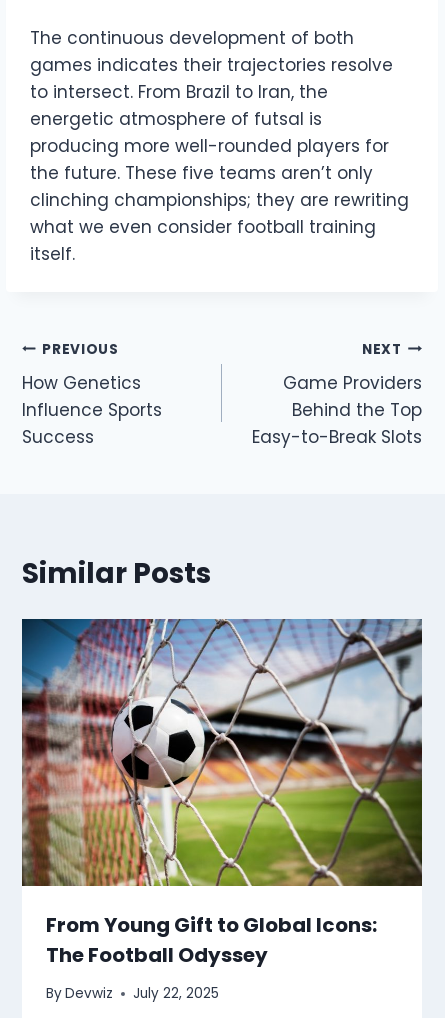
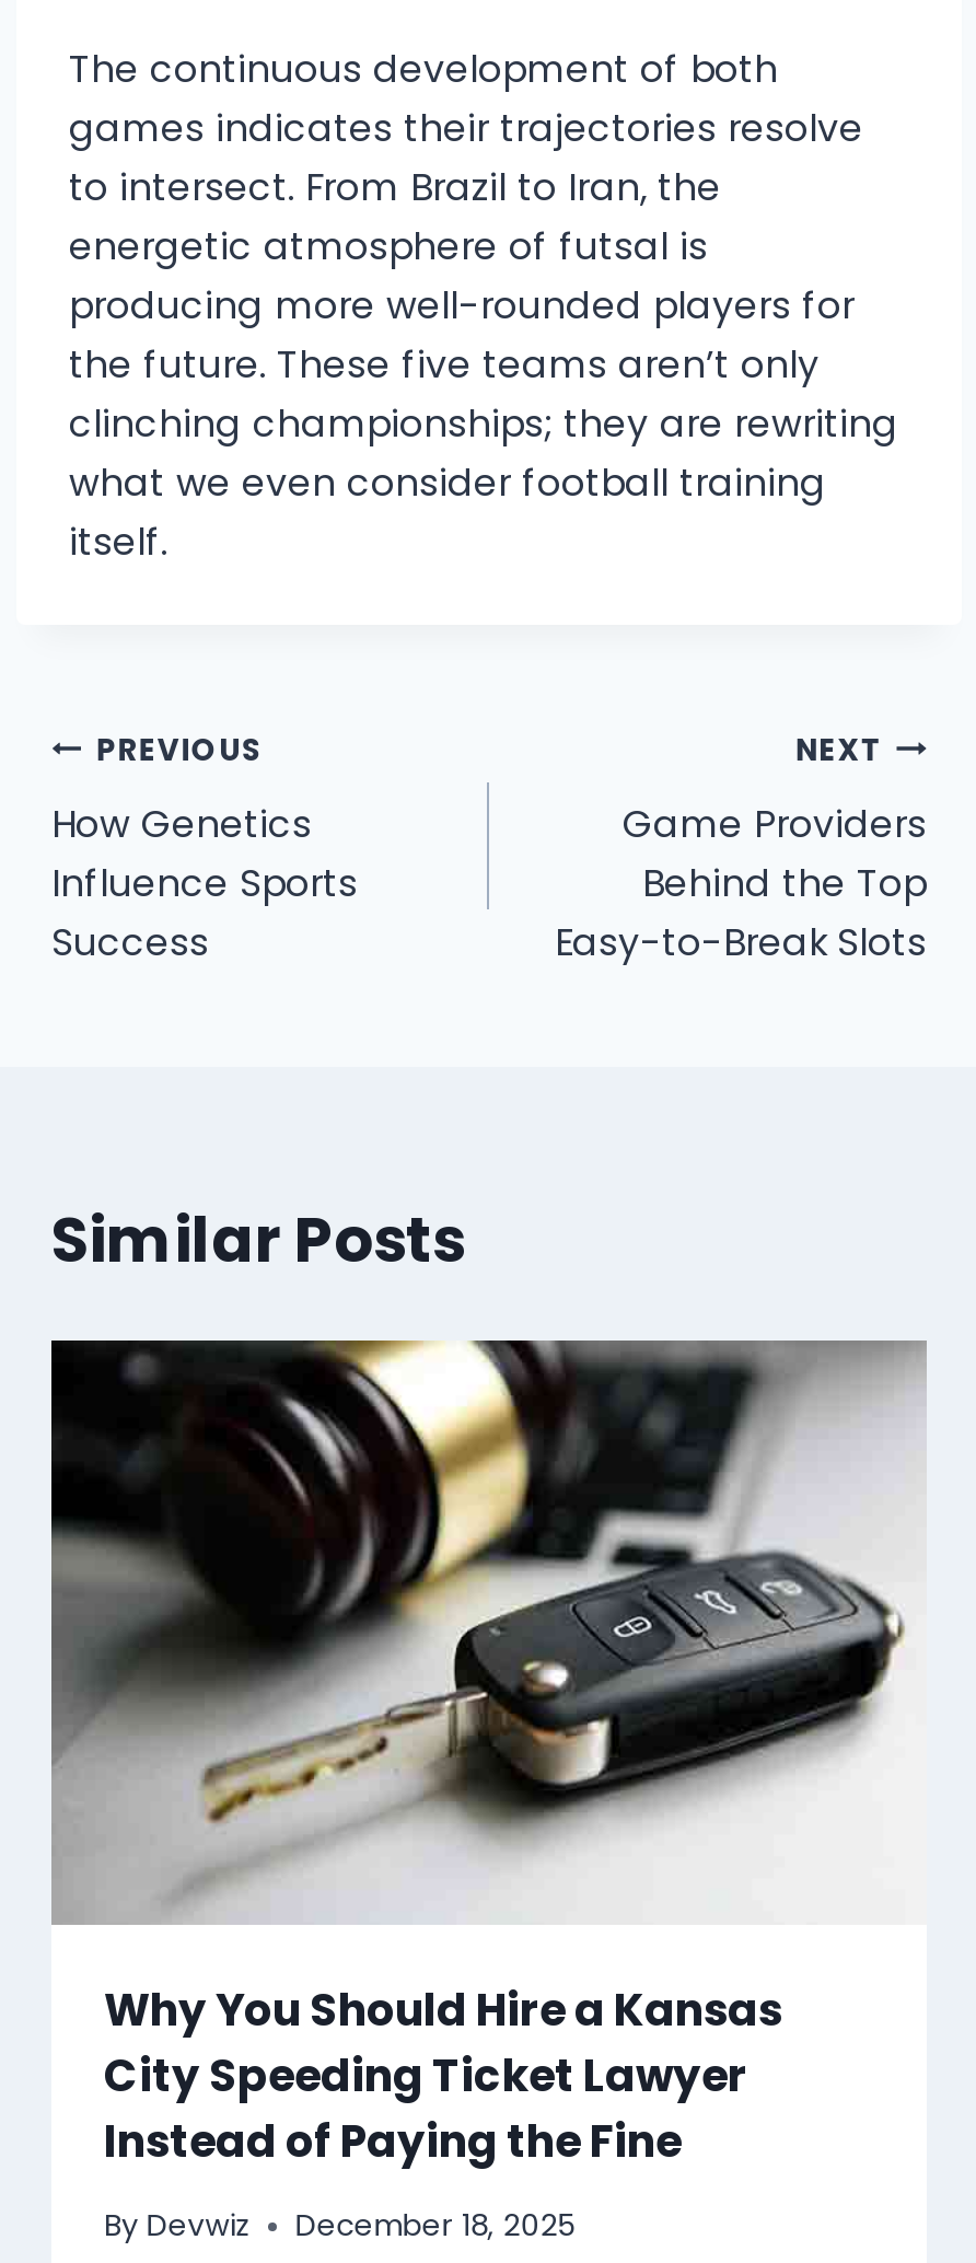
- [image]
- From Young Gift to Global Icons:
- The Football Odyssey
+ [image]
+ Why You Should Hire a Kansas
+ City Speeding Ticket Lawyer
+ Instead of Paying the Fine

- By Devwiz July 22, 2025
+ By Devwiz December 18, 2025
